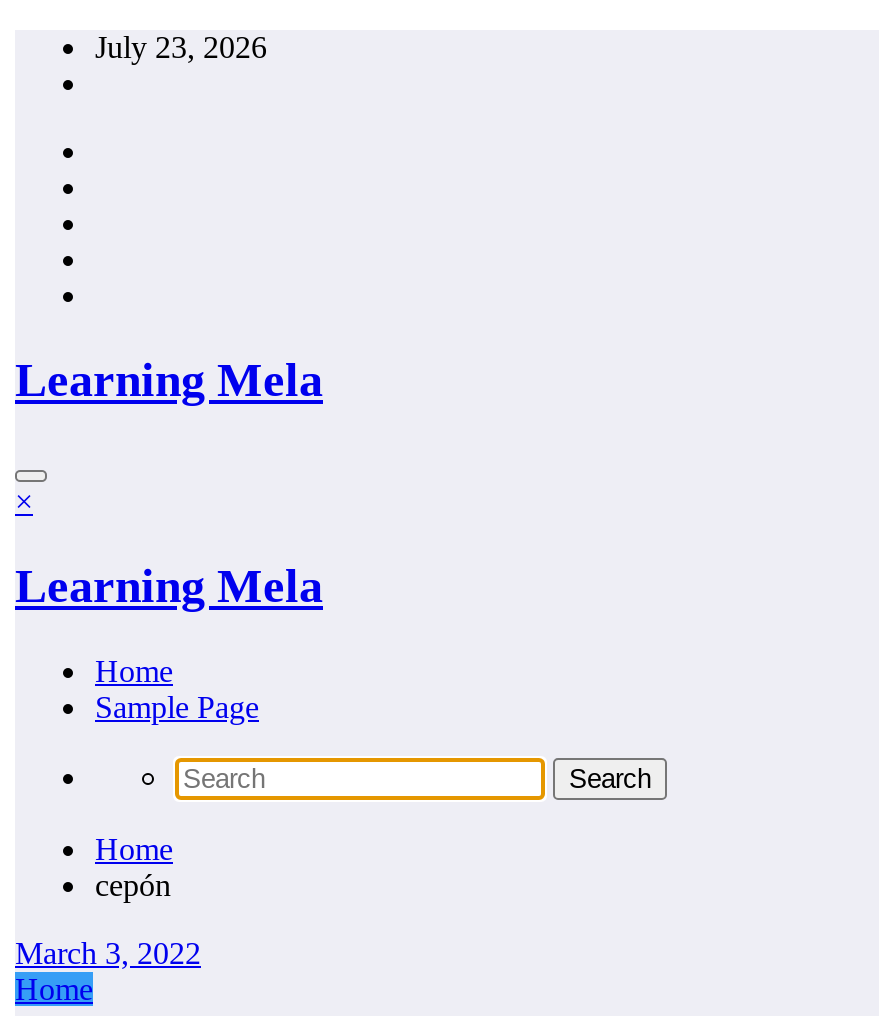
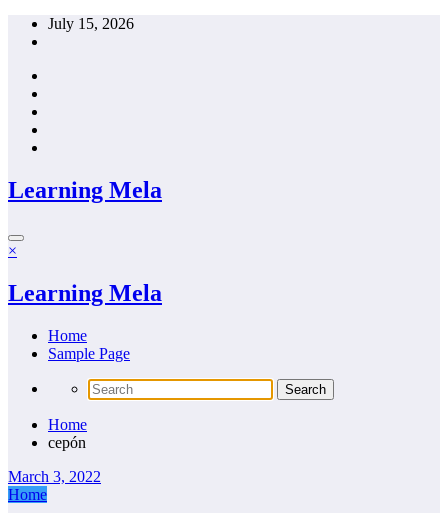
- July 23, 2026
+ July 15, 2026
